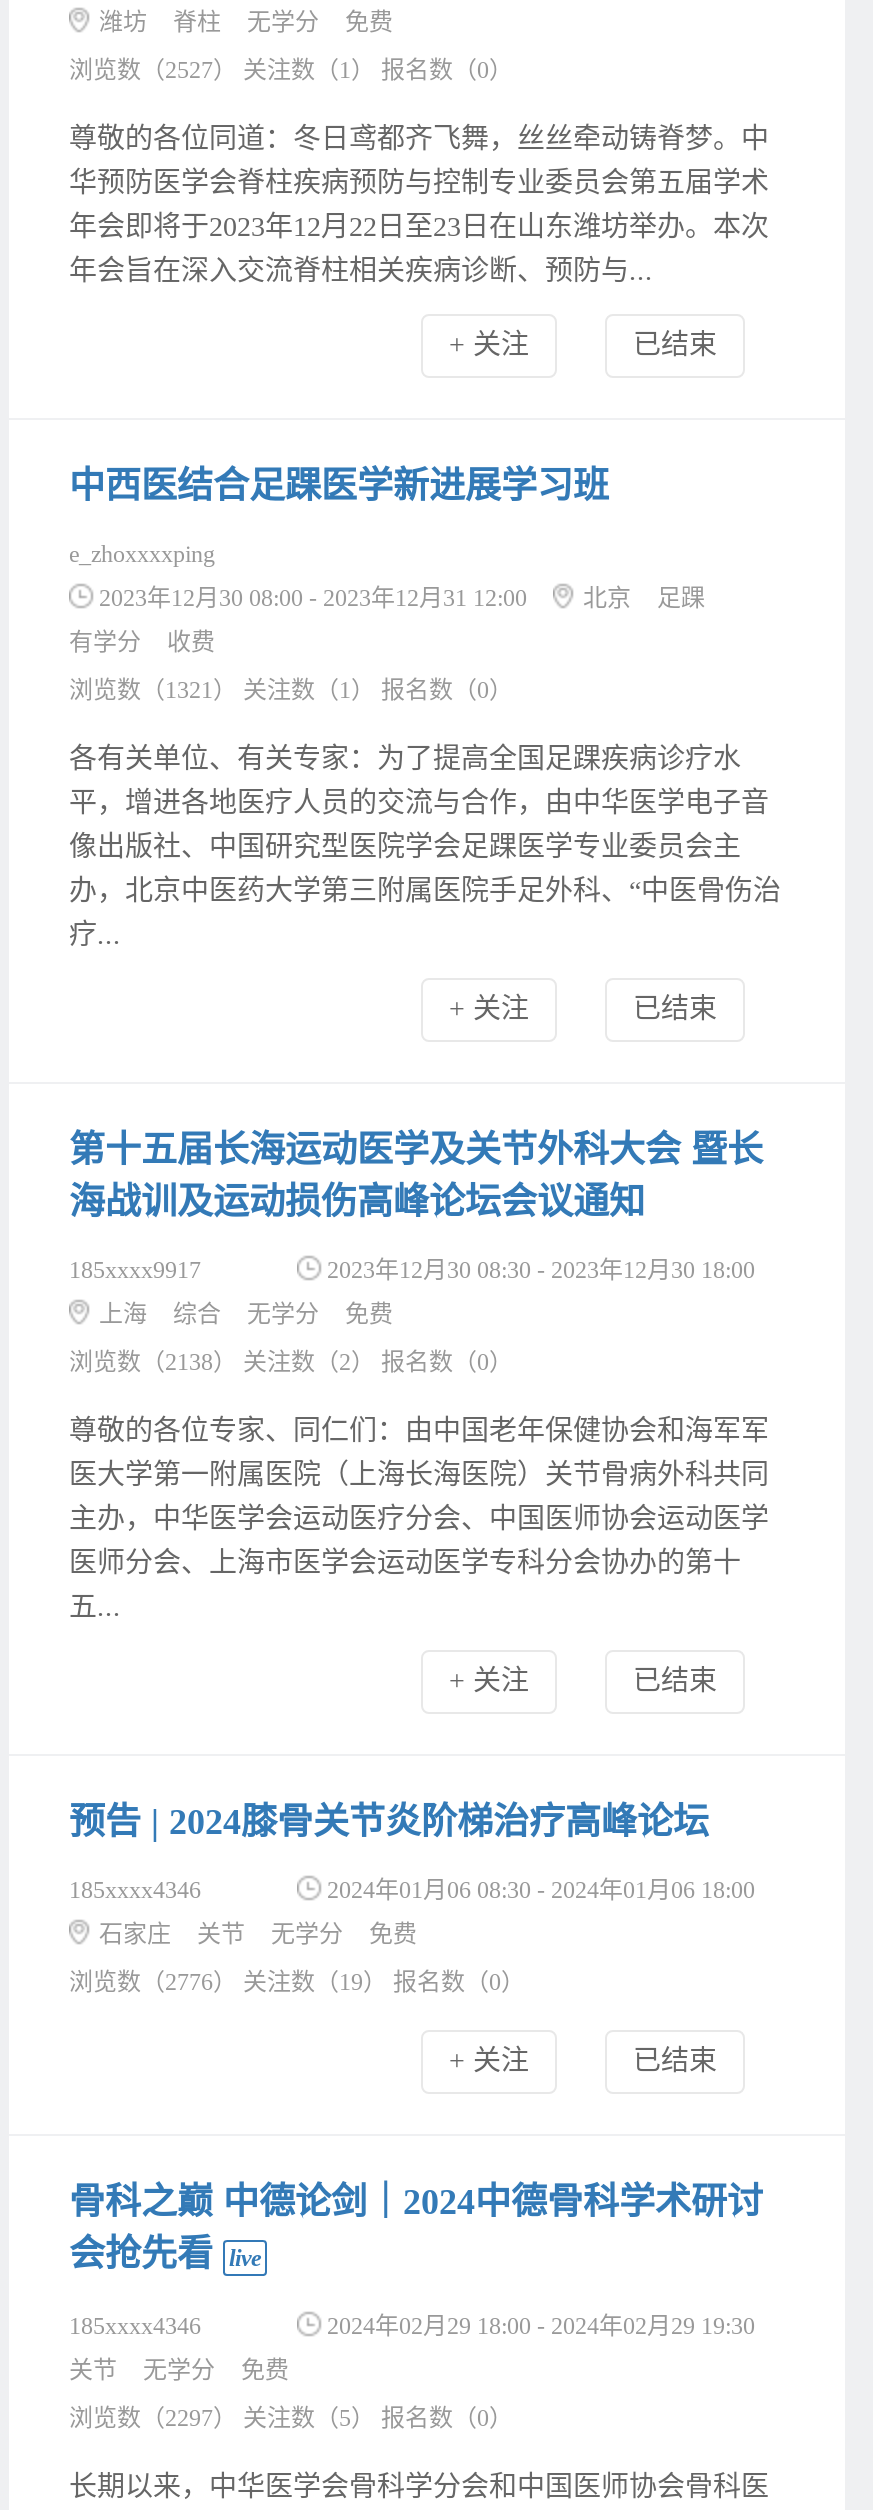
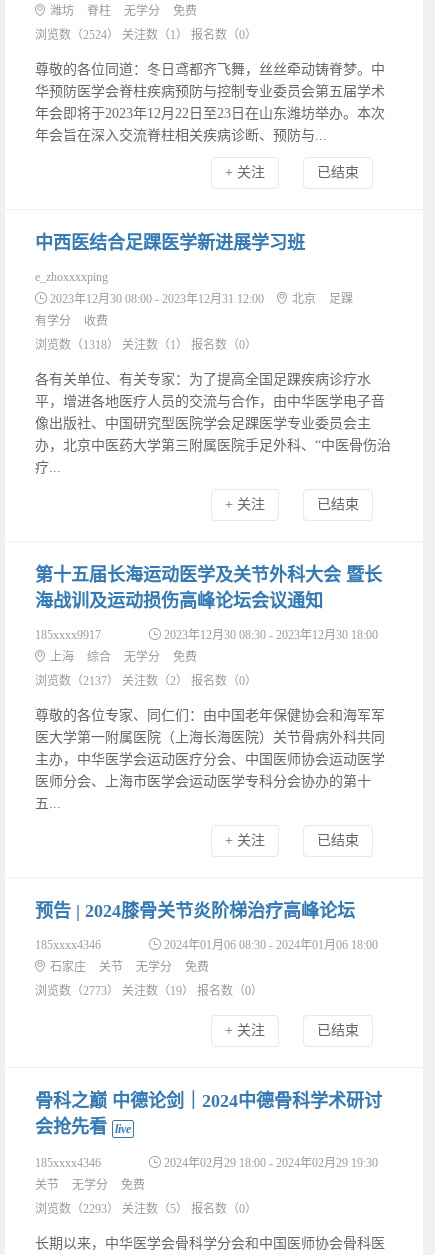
- 浏览数（2527） 关注数（1） 报名数（0）
+ 浏览数（2524） 关注数（1） 报名数（0）

- 浏览数（1321） 关注数（1） 报名数（0）
+ 浏览数（1318） 关注数（1） 报名数（0）

- 浏览数（2138） 关注数（2） 报名数（0）
+ 浏览数（2137） 关注数（2） 报名数（0）

- 浏览数（2776） 关注数（19） 报名数（0）
+ 浏览数（2773） 关注数（19） 报名数（0）

- 浏览数（2297） 关注数（5） 报名数（0）
+ 浏览数（2293） 关注数（5） 报名数（0）
